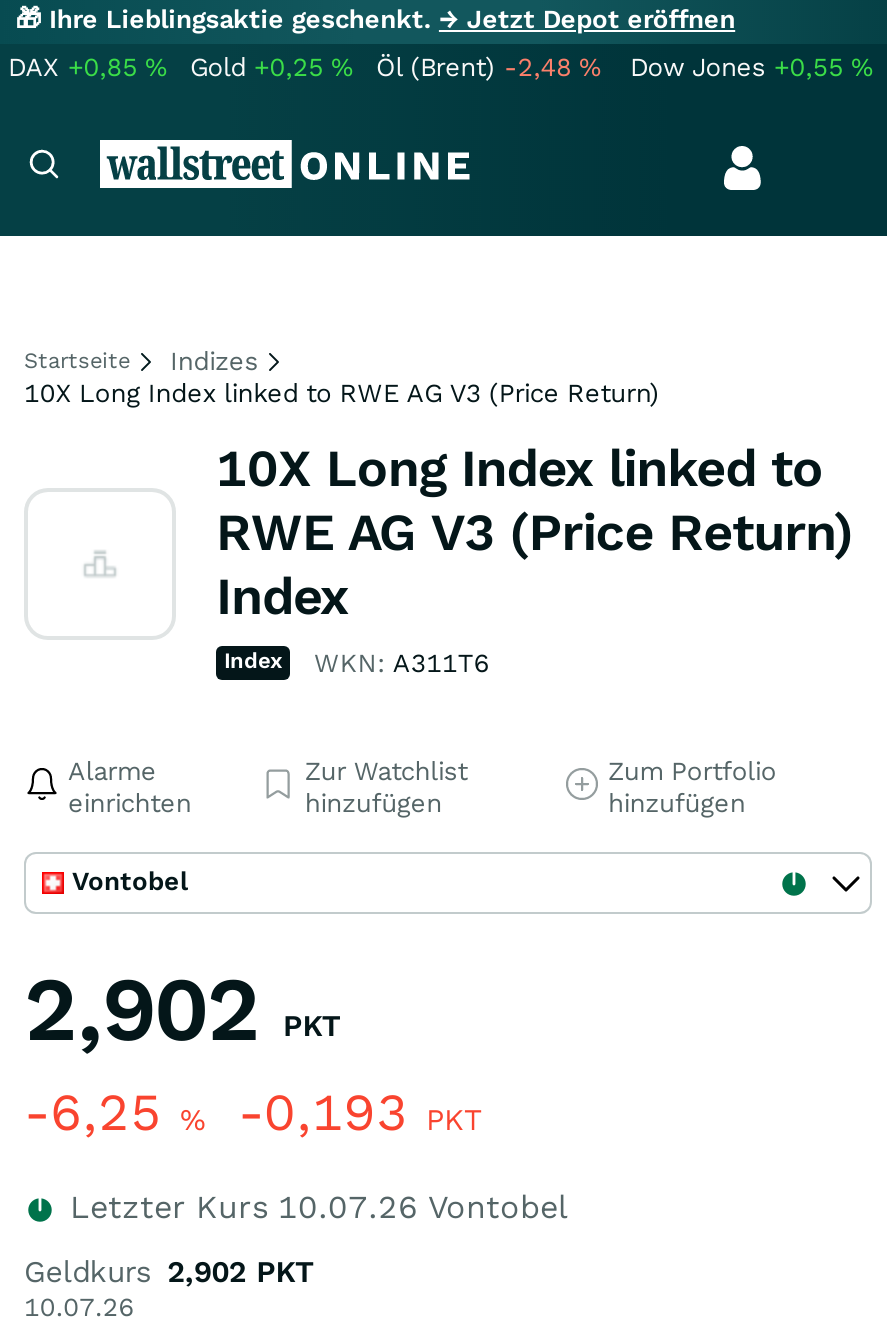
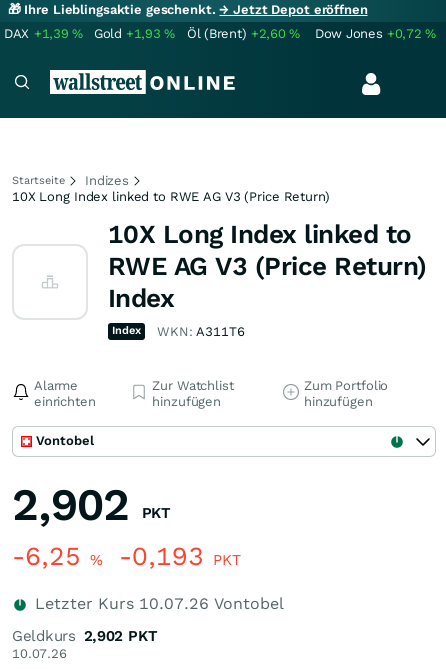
- DAX +0,85%
+ DAX +1,39%

- Gold +0,25%
+ Gold +1,93%

- Öl (Brent) -2,48%
+ Öl (Brent) +2,60%

- Dow Jones +0,55%
+ Dow Jones +0,72%
